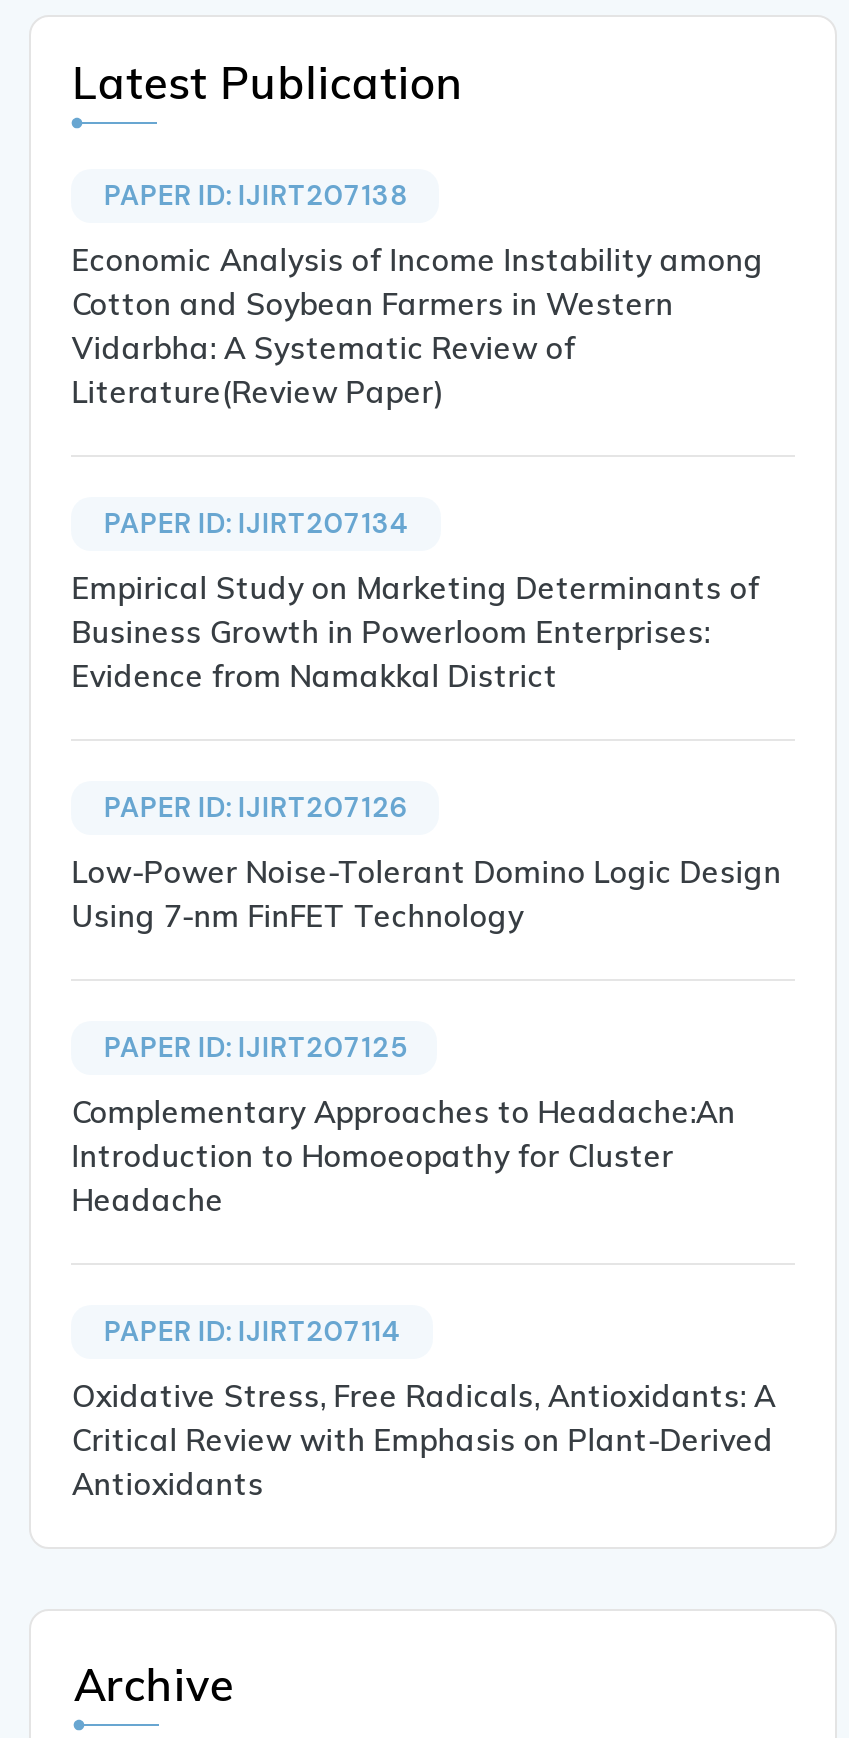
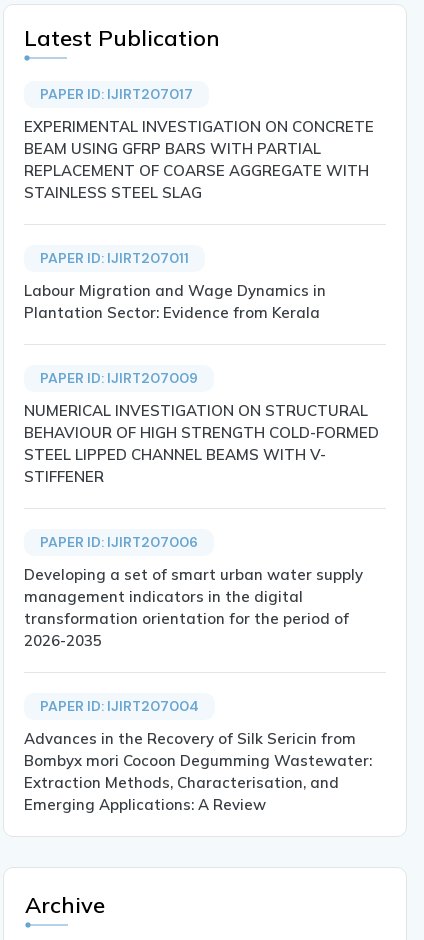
- PAPER ID: IJIRT207138
+ PAPER ID: IJIRT207017

- Economic Analysis of Income Instability among
- Cotton and Soybean Farmers in Western
- Vidarbha: A Systematic Review of
- Literature(Review Paper)
+ EXPERIMENTAL INVESTIGATION ON CONCRETE
+ BEAM USING GFRP BARS WITH PARTIAL
+ REPLACEMENT OF COARSE AGGREGATE WITH
+ STAINLESS STEEL SLAG

- PAPER ID: IJIRT207134
+ PAPER ID: IJIRT207011

- Empirical Study on Marketing Determinants of
- Business Growth in Powerloom Enterprises:
- Evidence from Namakkal District
+ Labour Migration and Wage Dynamics in
+ Plantation Sector: Evidence from Kerala

- PAPER ID: IJIRT207126
+ PAPER ID: IJIRT207009

- Low-Power Noise-Tolerant Domino Logic Design
- Using 7-nm FinFET Technology
+ NUMERICAL INVESTIGATION ON STRUCTURAL
+ BEHAVIOUR OF HIGH STRENGTH COLD-FORMED
+ STEEL LIPPED CHANNEL BEAMS WITH V-
+ STIFFENER

- PAPER ID: IJIRT207125
+ PAPER ID: IJIRT207006

- Complementary Approaches to Headache:An
- Introduction to Homoeopathy for Cluster
- Headache
+ Developing a set of smart urban water supply
+ management indicators in the digital
+ transformation orientation for the period of
+ 2026-2035

- PAPER ID: IJIRT207114
+ PAPER ID: IJIRT207004

- Oxidative Stress, Free Radicals, Antioxidants: A
- Critical Review with Emphasis on Plant-Derived
- Antioxidants
+ Advances in the Recovery of Silk Sericin from
+ Bombyx mori Cocoon Degumming Wastewater:
+ Extraction Methods, Characterisation, and
+ Emerging Applications: A Review
